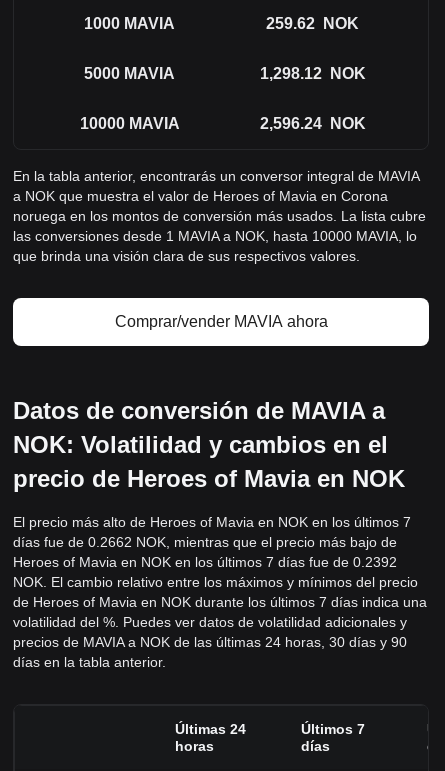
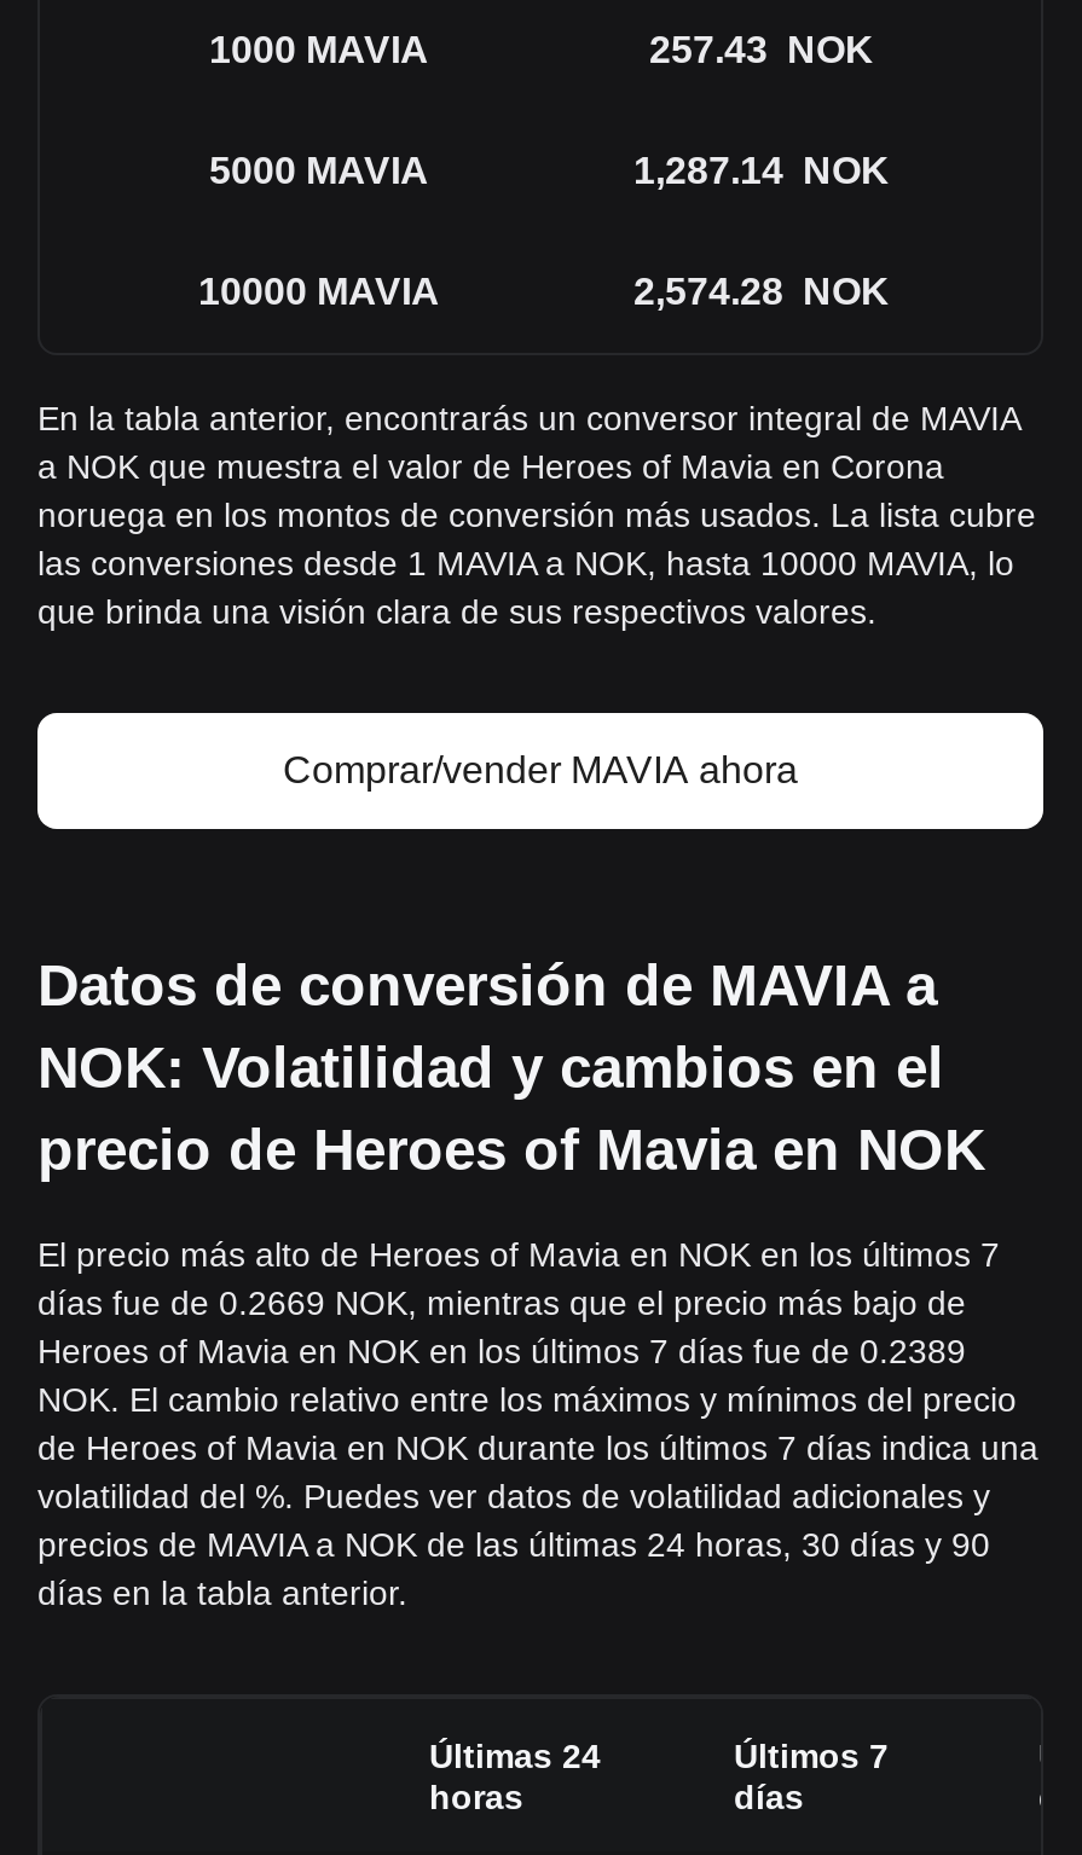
- 259.62 NOK
+ 257.43 NOK

- 1,298.12 NOK
+ 1,287.14 NOK

- 2,596.24 NOK
+ 2,574.28 NOK

- días fue de 0.2662 NOK, mientras que el precio más bajo de
+ días fue de 0.2669 NOK, mientras que el precio más bajo de

- Heroes of Mavia en NOK en los últimos 7 días fue de 0.2392
+ Heroes of Mavia en NOK en los últimos 7 días fue de 0.2389
